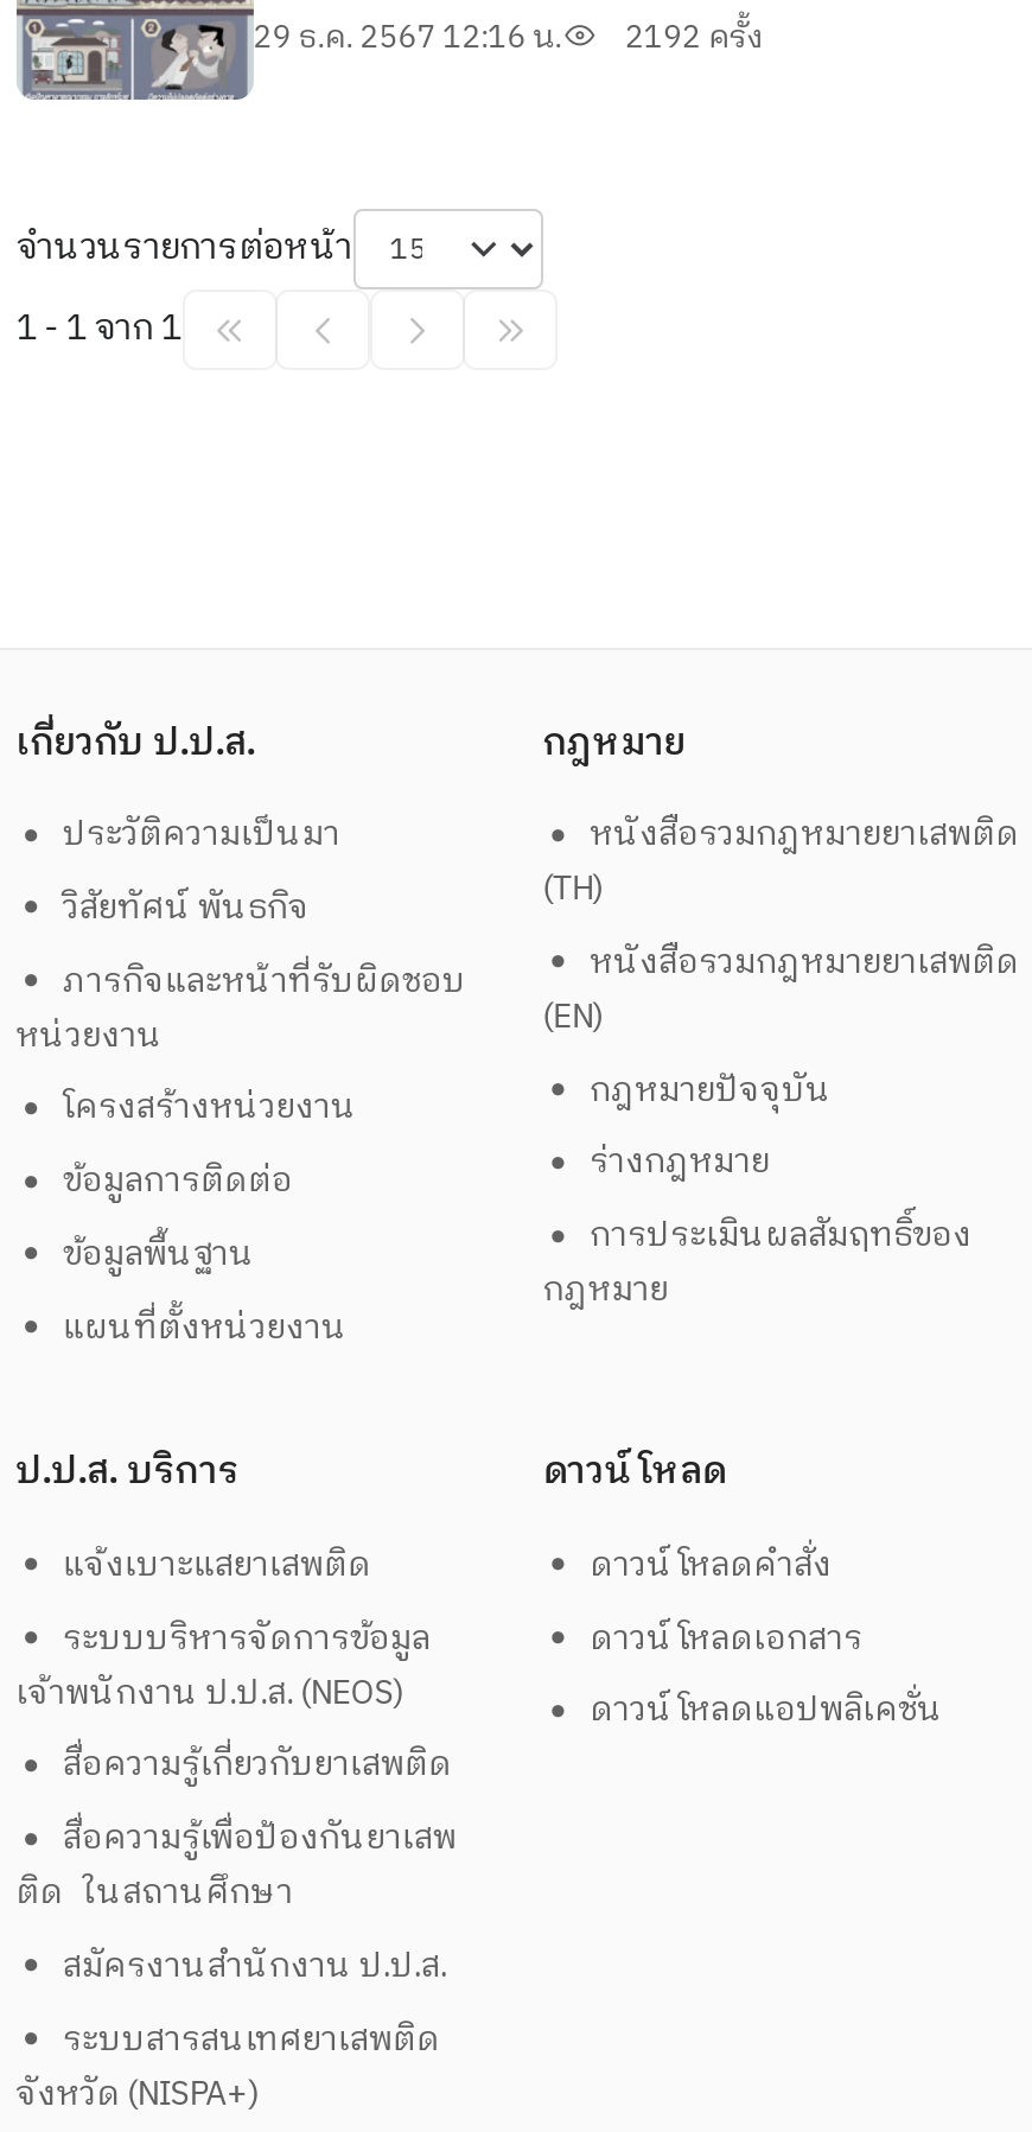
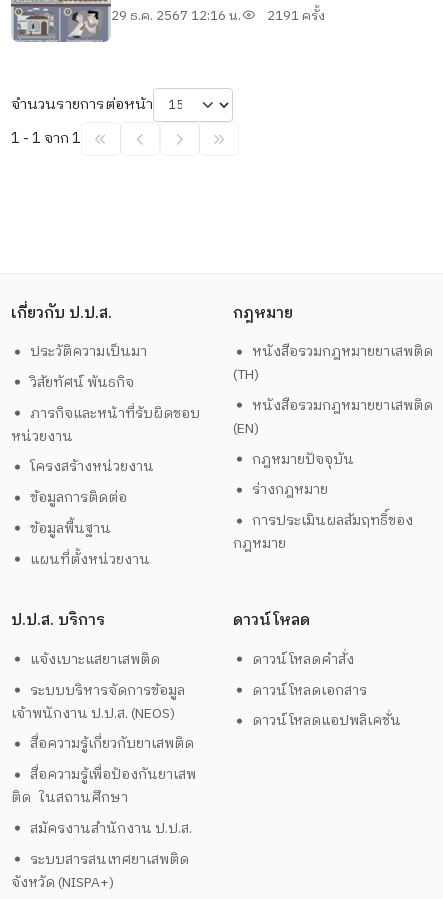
- 29 ธ.ค. 2567 12:16 น. 2192 ครั้ง
+ 29 ธ.ค. 2567 12:16 น. 2191 ครั้ง
